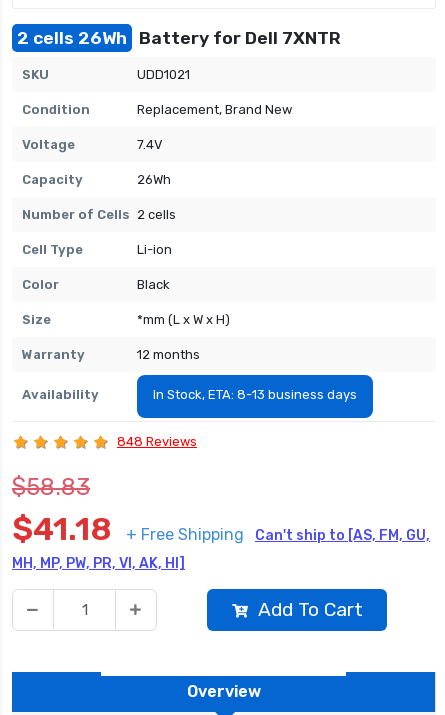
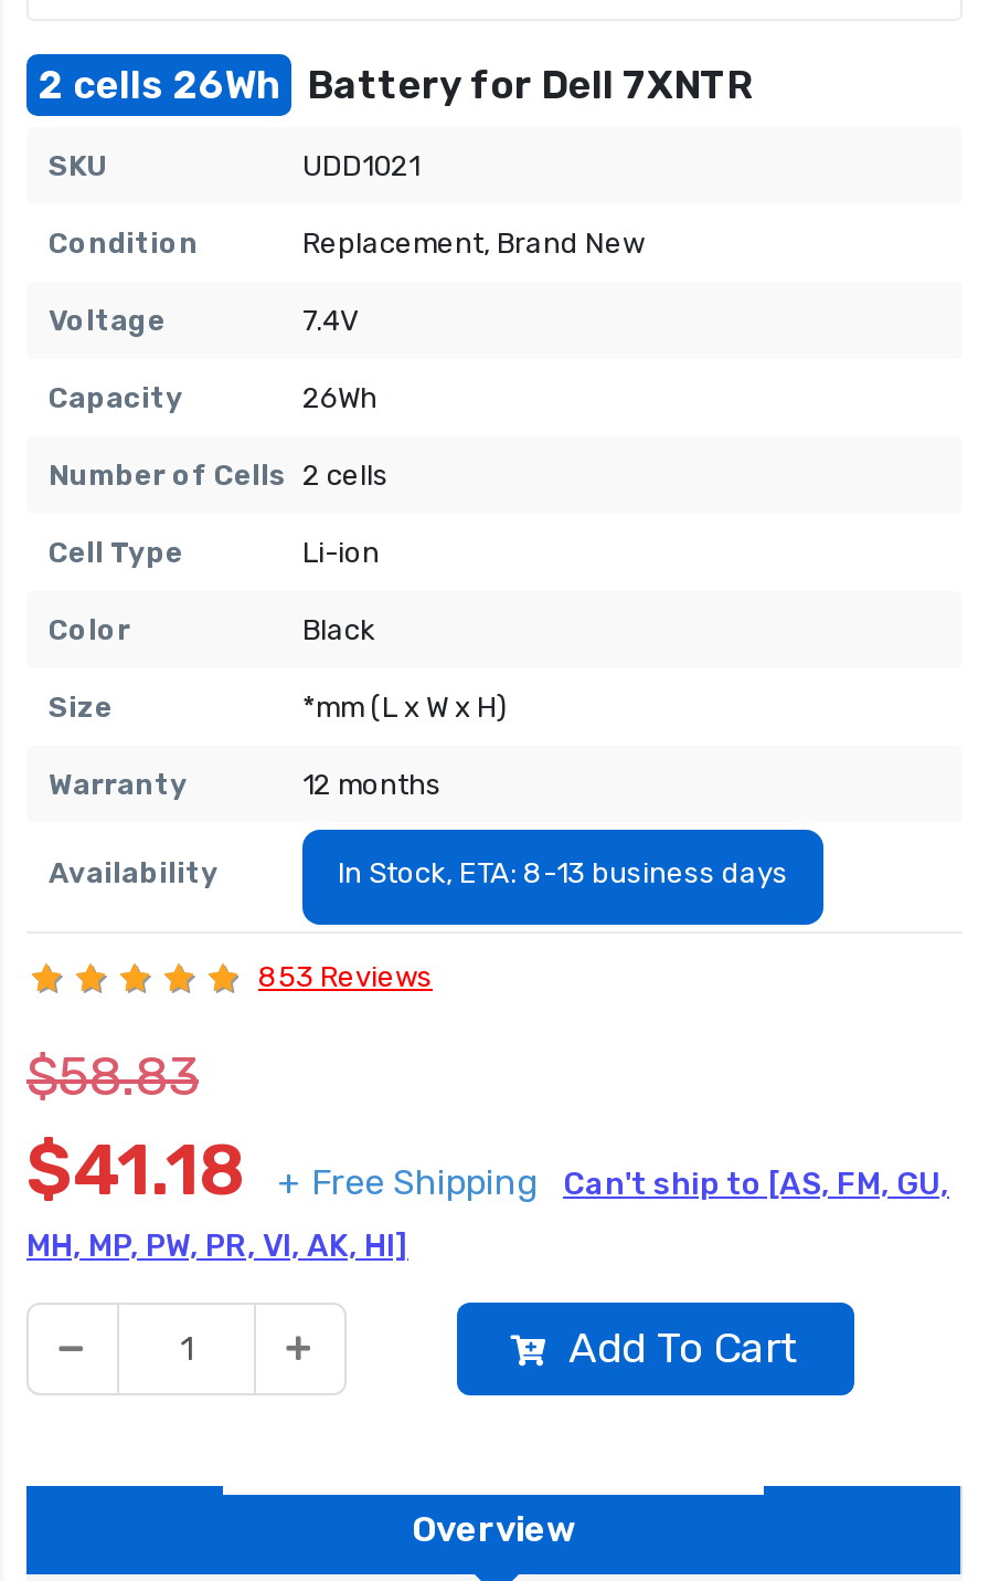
- 848 Reviews
+ 853 Reviews
